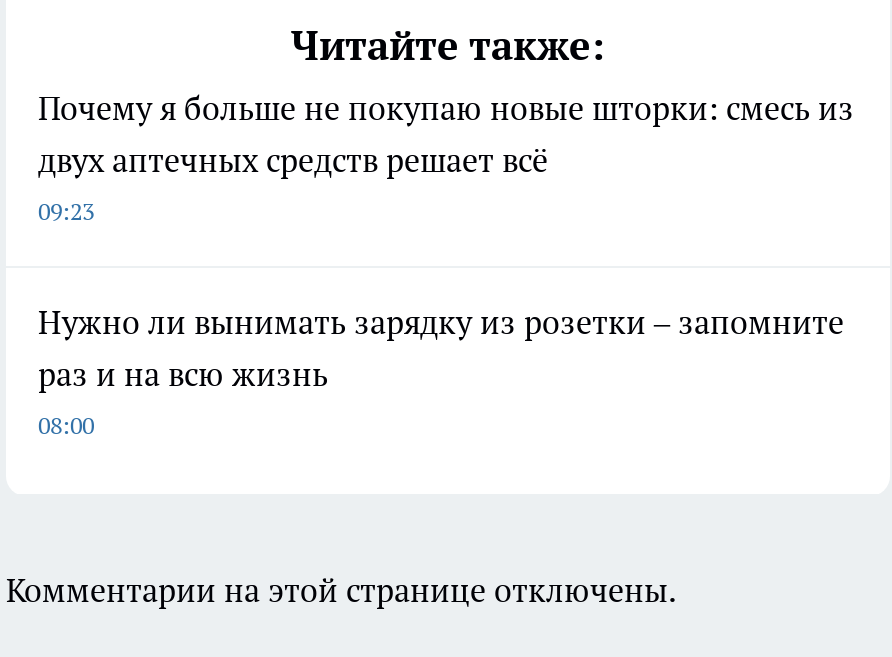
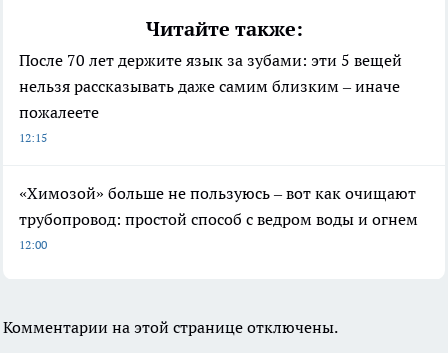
- Почему я больше не покупаю новые шторки: смесь из
- двух аптечных средств решает всё
- 09:23
+ После 70 лет держите язык за зубами: эти 5 вещей
+ нельзя рассказывать даже самим близким – иначе
+ пожалеете
+ 12:15

- Нужно ли вынимать зарядку из розетки – запомните
- раз и на всю жизнь
- 08:00
+ «Химозой» больше не пользуюсь – вот как очищают
+ трубопровод: простой способ с ведром воды и огнем
+ 12:00
